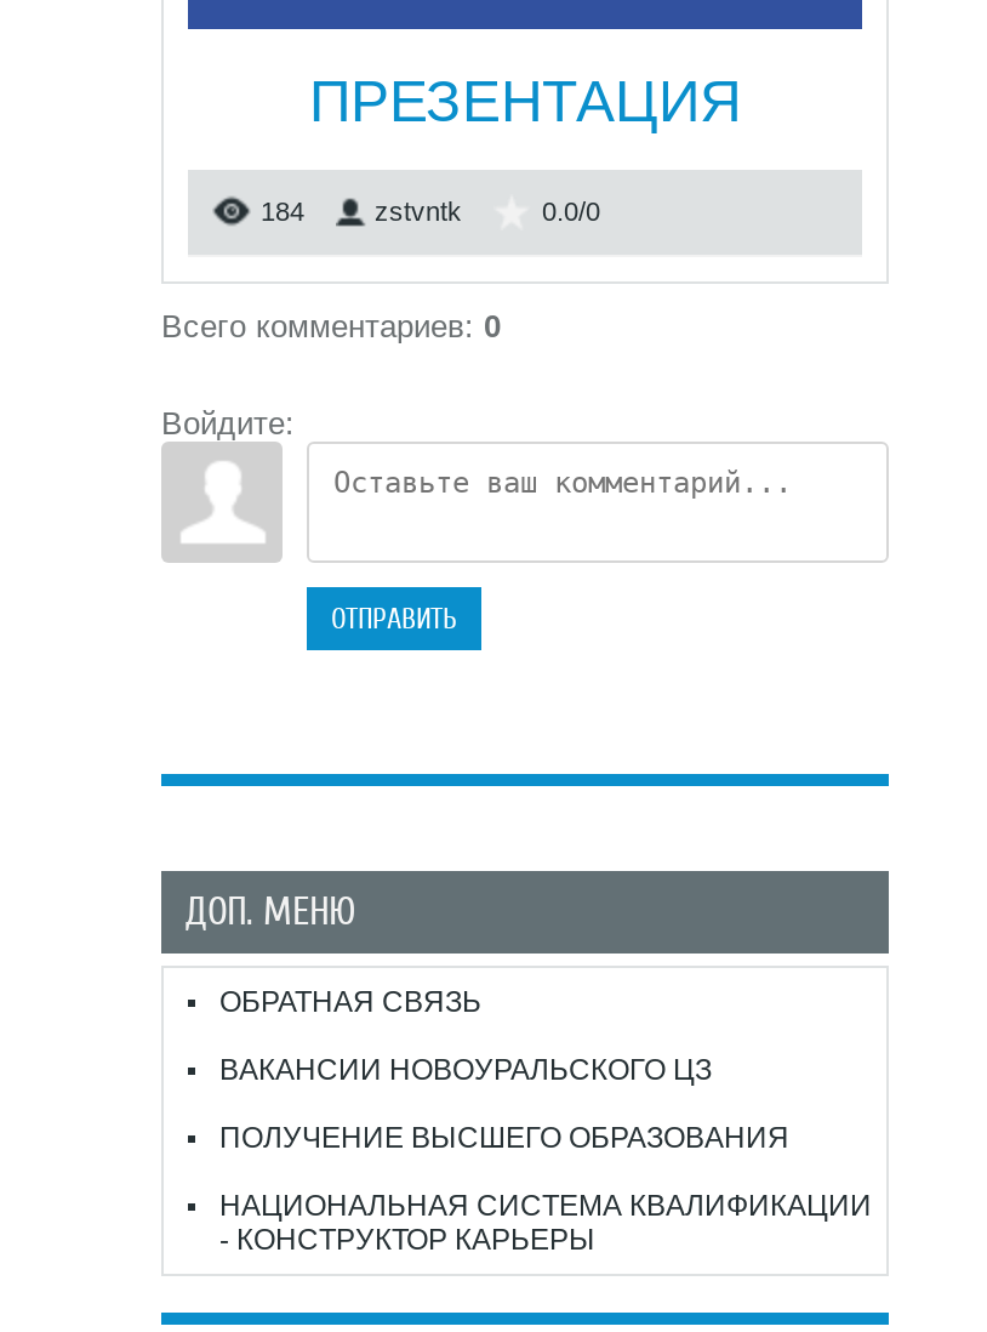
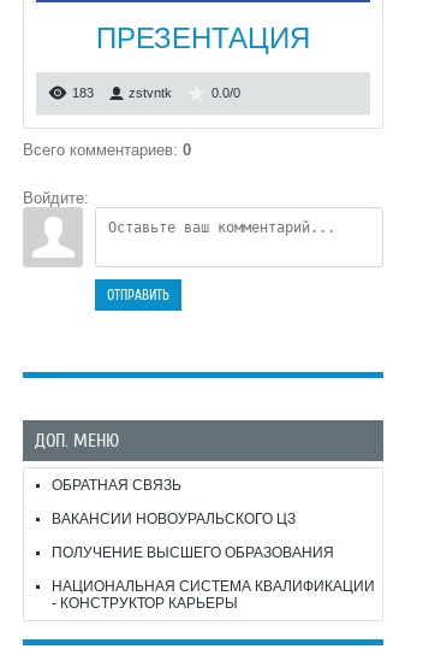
- 184
+ 183
